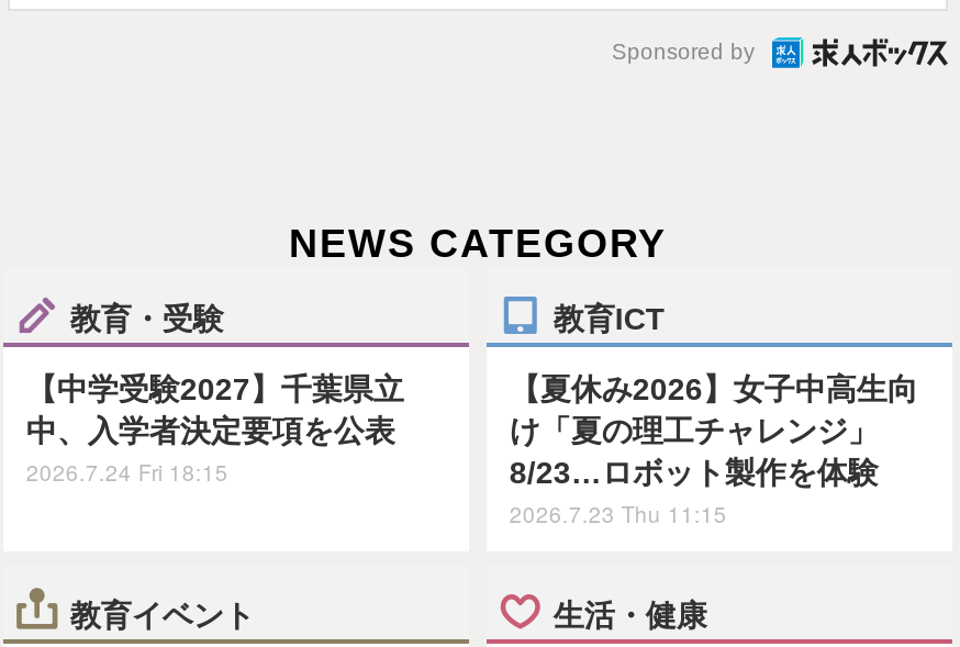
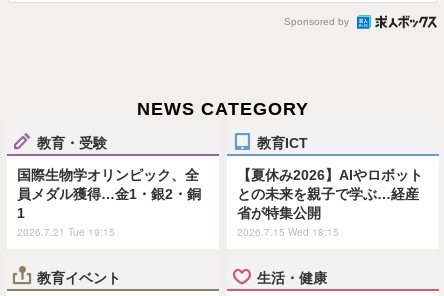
- 【中学受験2027】千葉県立
- 中、入学者決定要項を公表
- 2026.7.24 Fri 18:15
+ 国際生物学オリンピック、全
+ 員メダル獲得…金1・銀2・銅
+ 1
+ 2026.7.21 Tue 19:15

- 【夏休み2026】女子中高生向
- け「夏の理工チャレンジ」
- 8/23…ロボット製作を体験
- 2026.7.23 Thu 11:15
+ 【夏休み2026】AIやロボット
+ との未来を親子で学ぶ…経産
+ 省が特集公開
+ 2026.7.15 Wed 18:15
